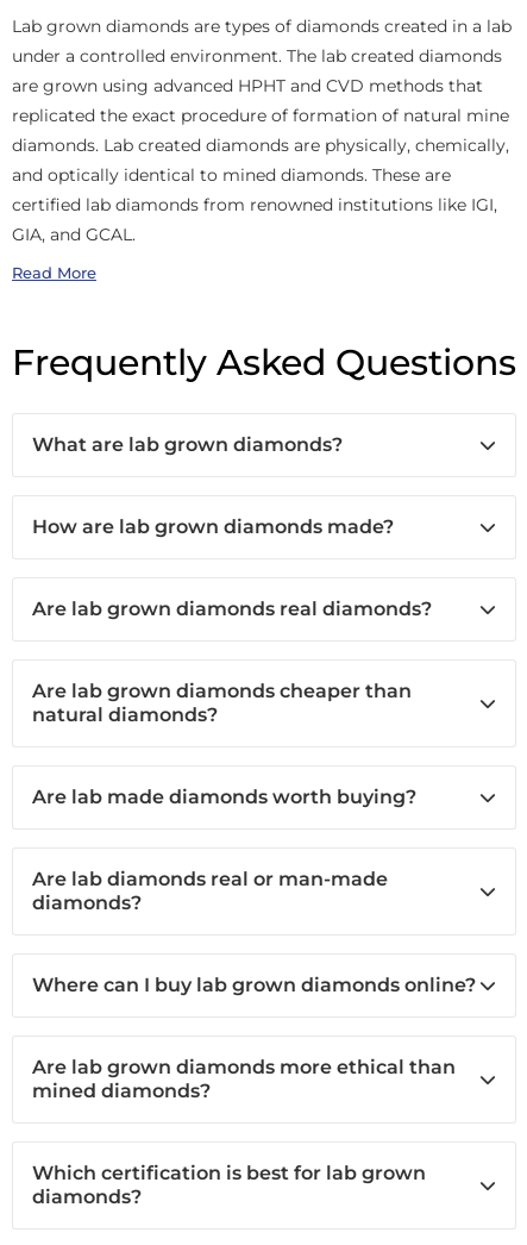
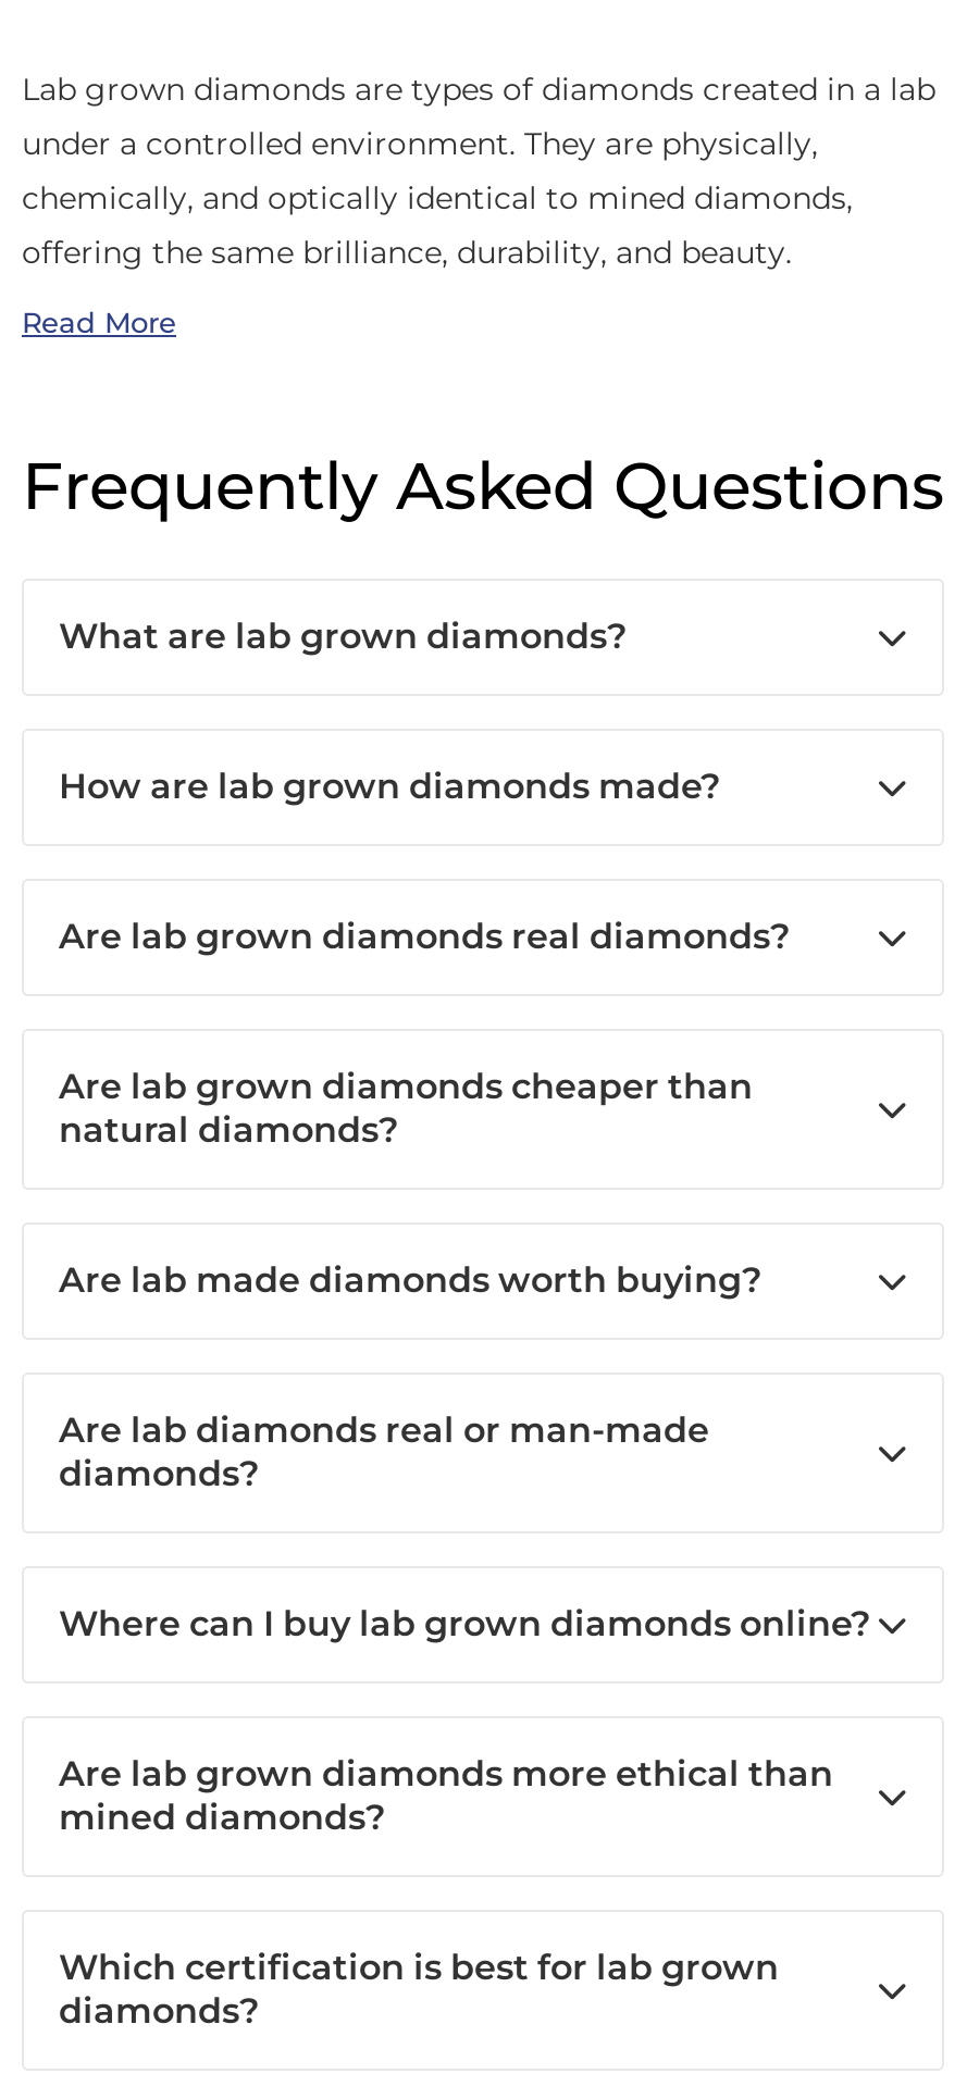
- under a controlled environment. The lab created diamonds
- are grown using advanced HPHT and CVD methods that
- replicated the exact procedure of formation of natural mine
- diamonds. Lab created diamonds are physically, chemically,
- and optically identical to mined diamonds. These are
- certified lab diamonds from renowned institutions like IGI,
- GIA, and GCAL.
+ under a controlled environment. They are physically,
+ chemically, and optically identical to mined diamonds,
+ offering the same brilliance, durability, and beauty.
